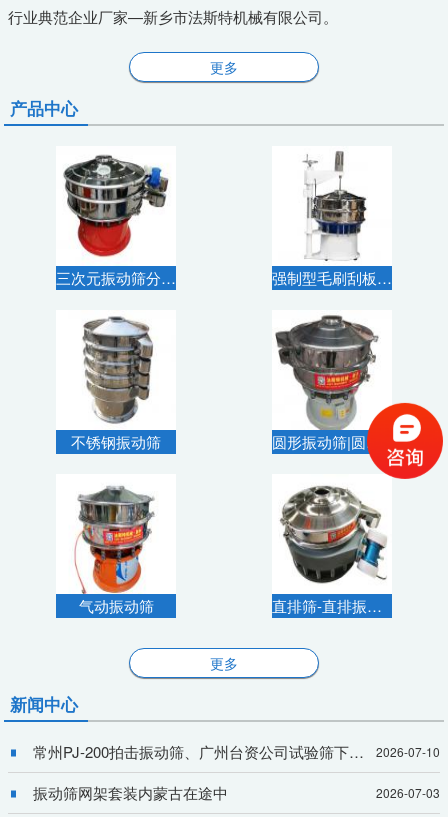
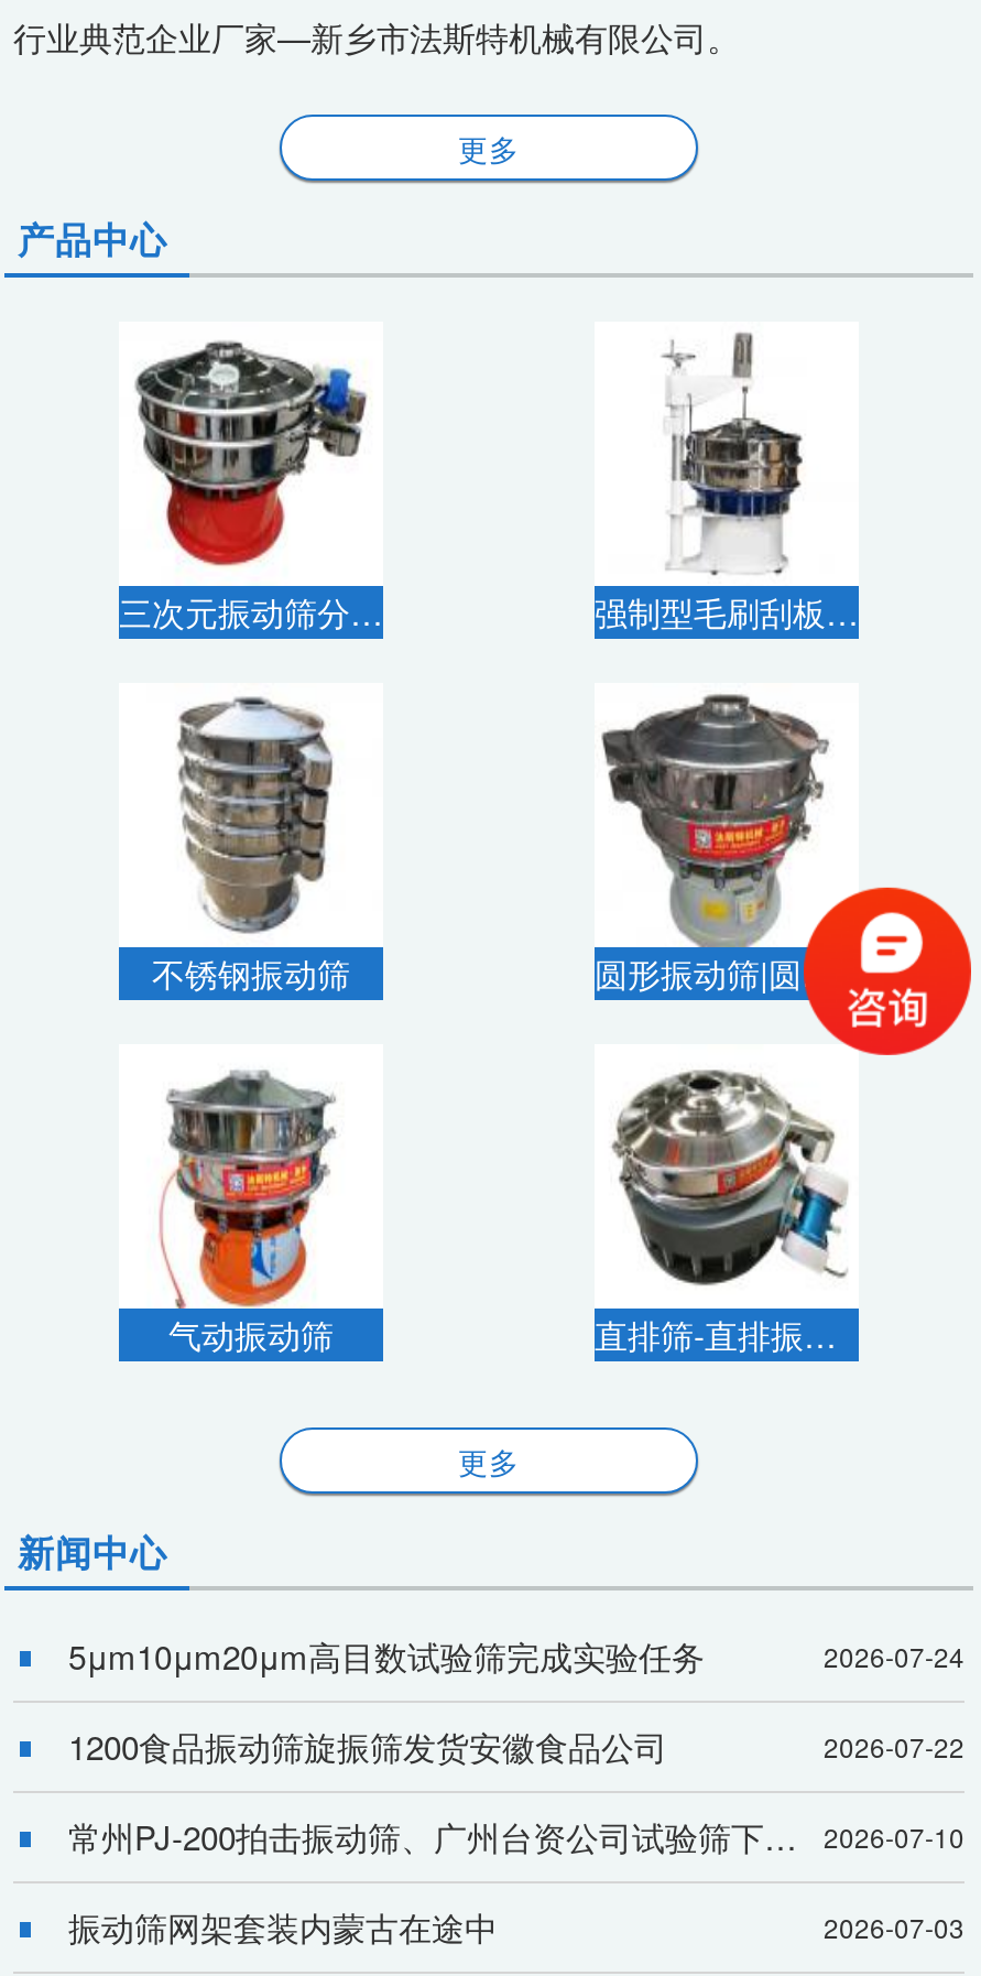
+ 5μm10μm20μm高目数试验筛完成实验任务
+ 2026-07-24
+ 1200食品振动筛旋振筛发货安徽食品公司
+ 2026-07-22
